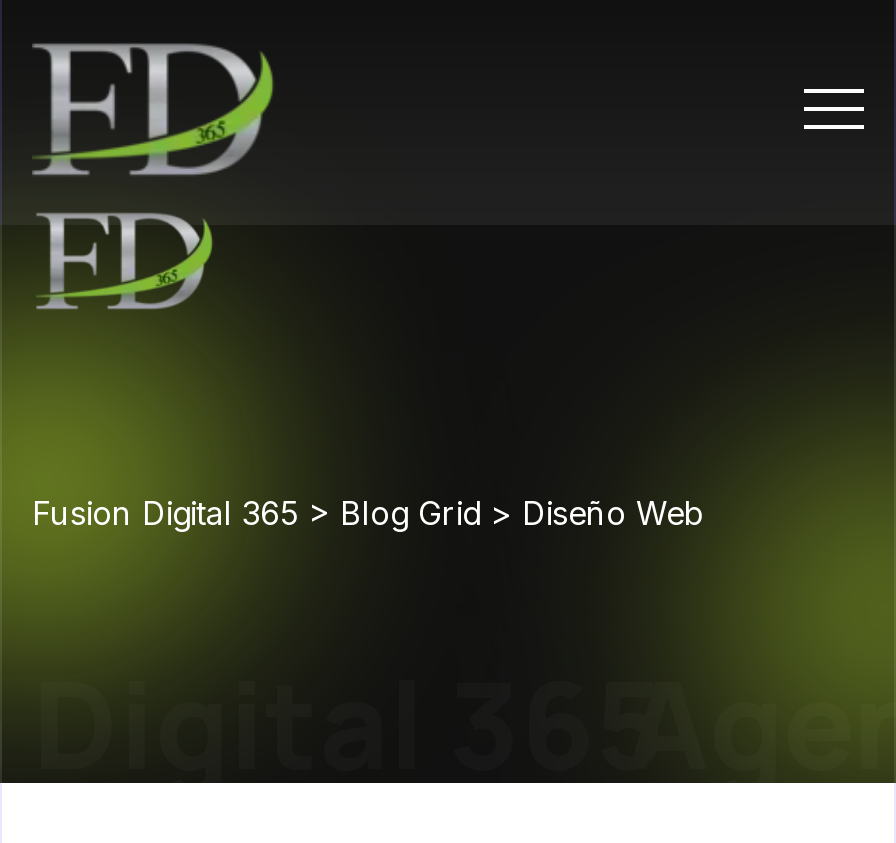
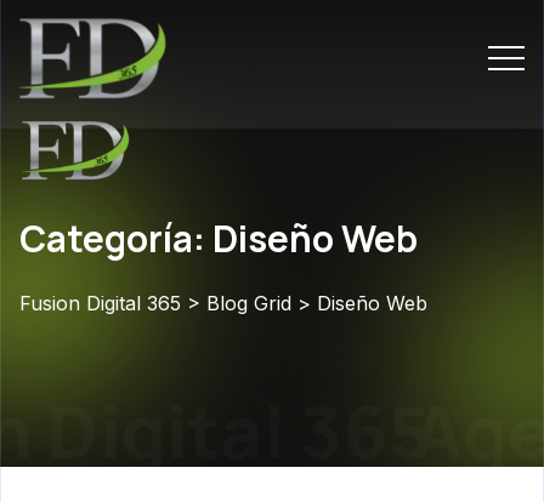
+ Categoría: Diseño Web
